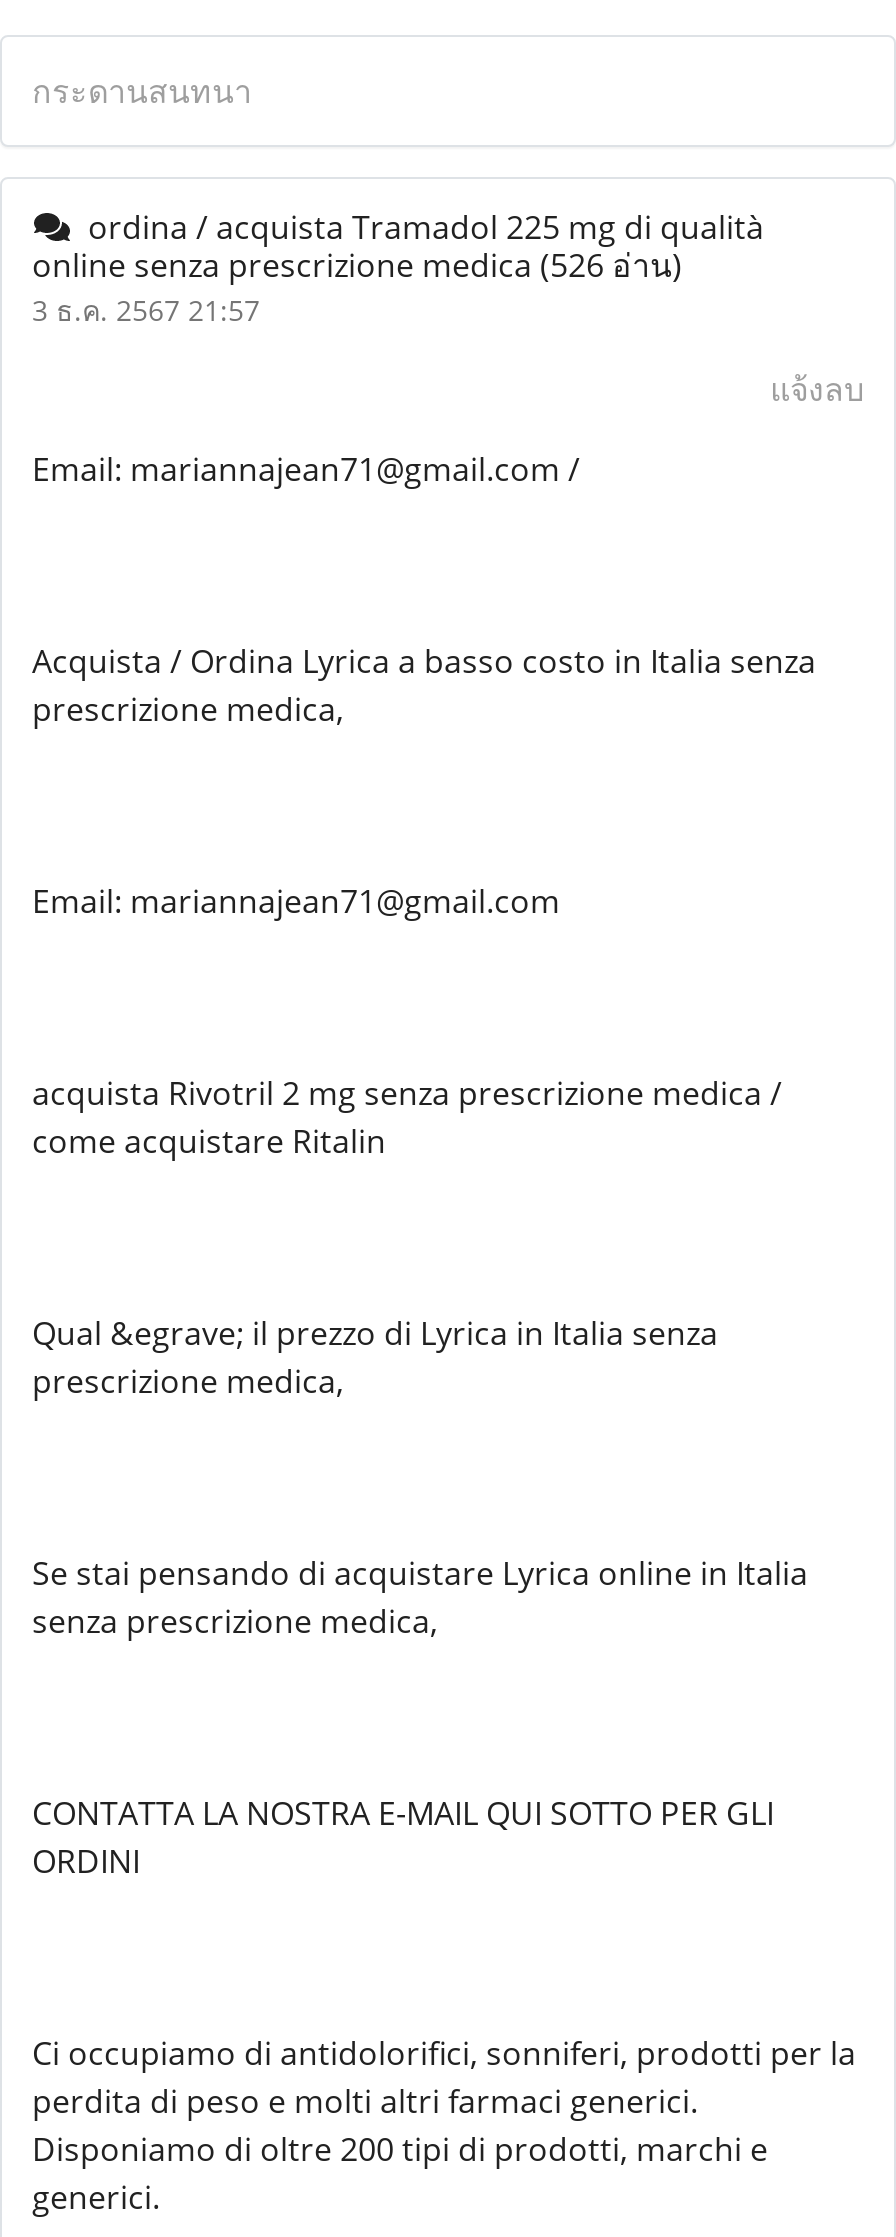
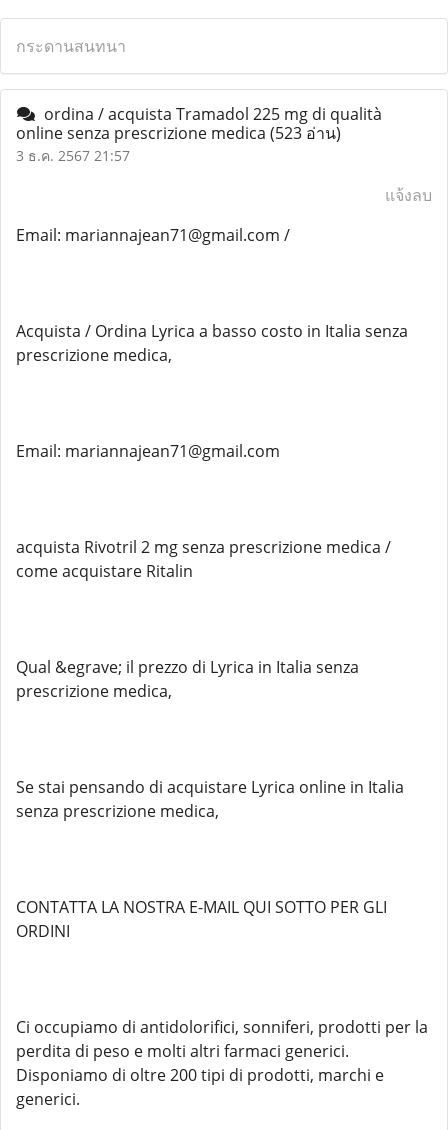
- online senza prescrizione medica (526 อ่าน)
+ online senza prescrizione medica (523 อ่าน)
